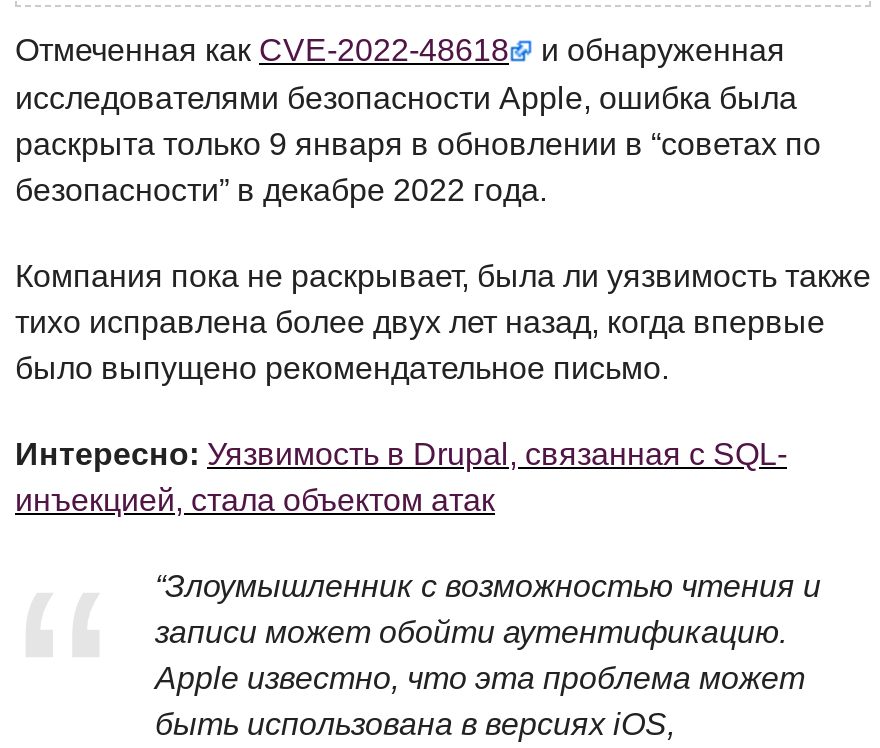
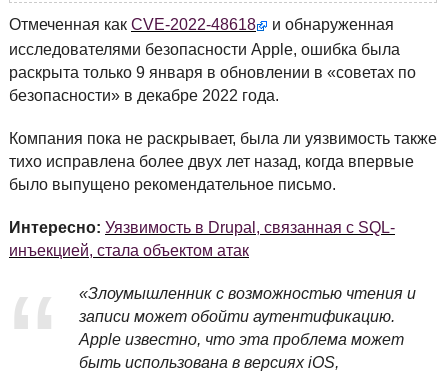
- раскрыта только 9 января в обновлении в “советах по
+ раскрыта только 9 января в обновлении в «советах по

- безопасности” в декабре 2022 года.
+ безопасности» в декабре 2022 года.

- “Злоумышленник с возможностью чтения и
+ «Злоумышленник с возможностью чтения и
